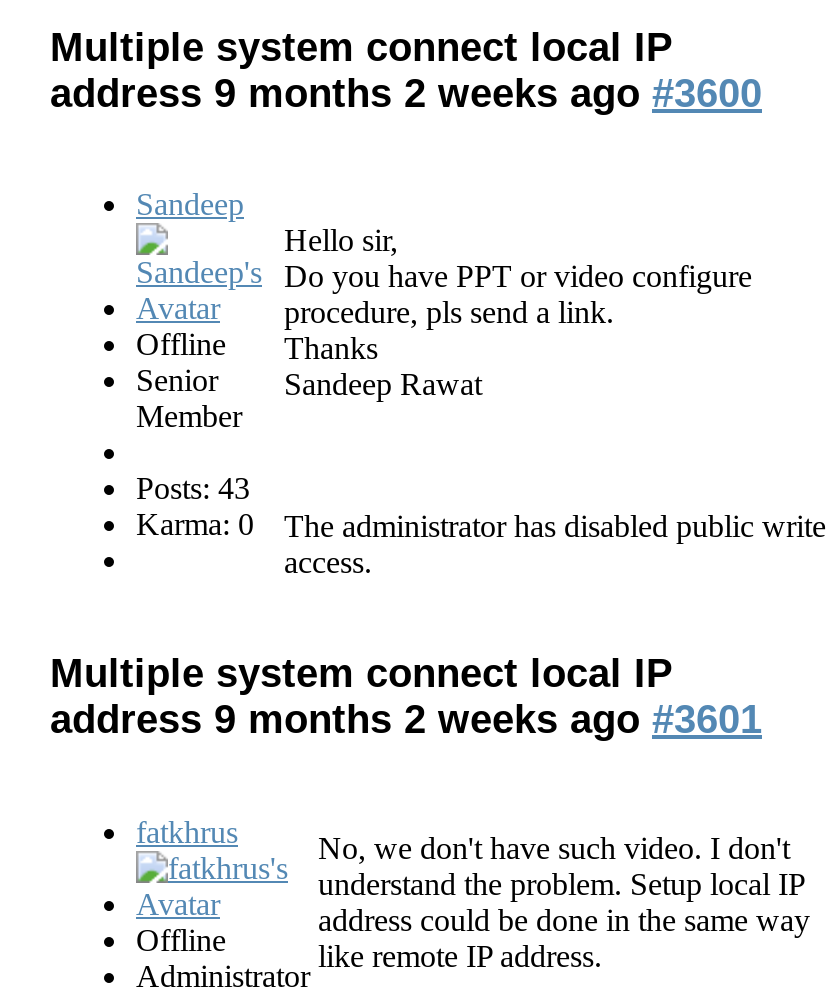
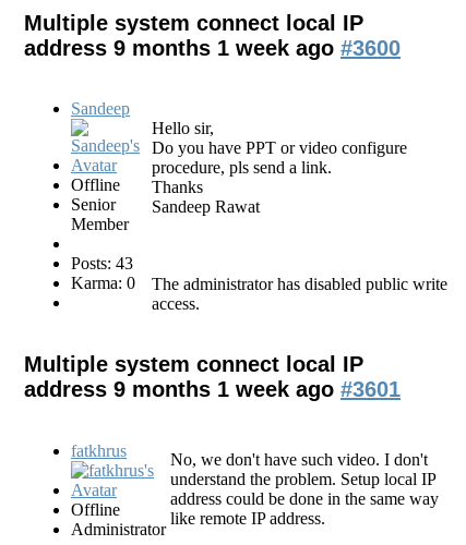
- address 9 months 2 weeks ago #3600
+ address 9 months 1 week ago #3600

- address 9 months 2 weeks ago #3601
+ address 9 months 1 week ago #3601
